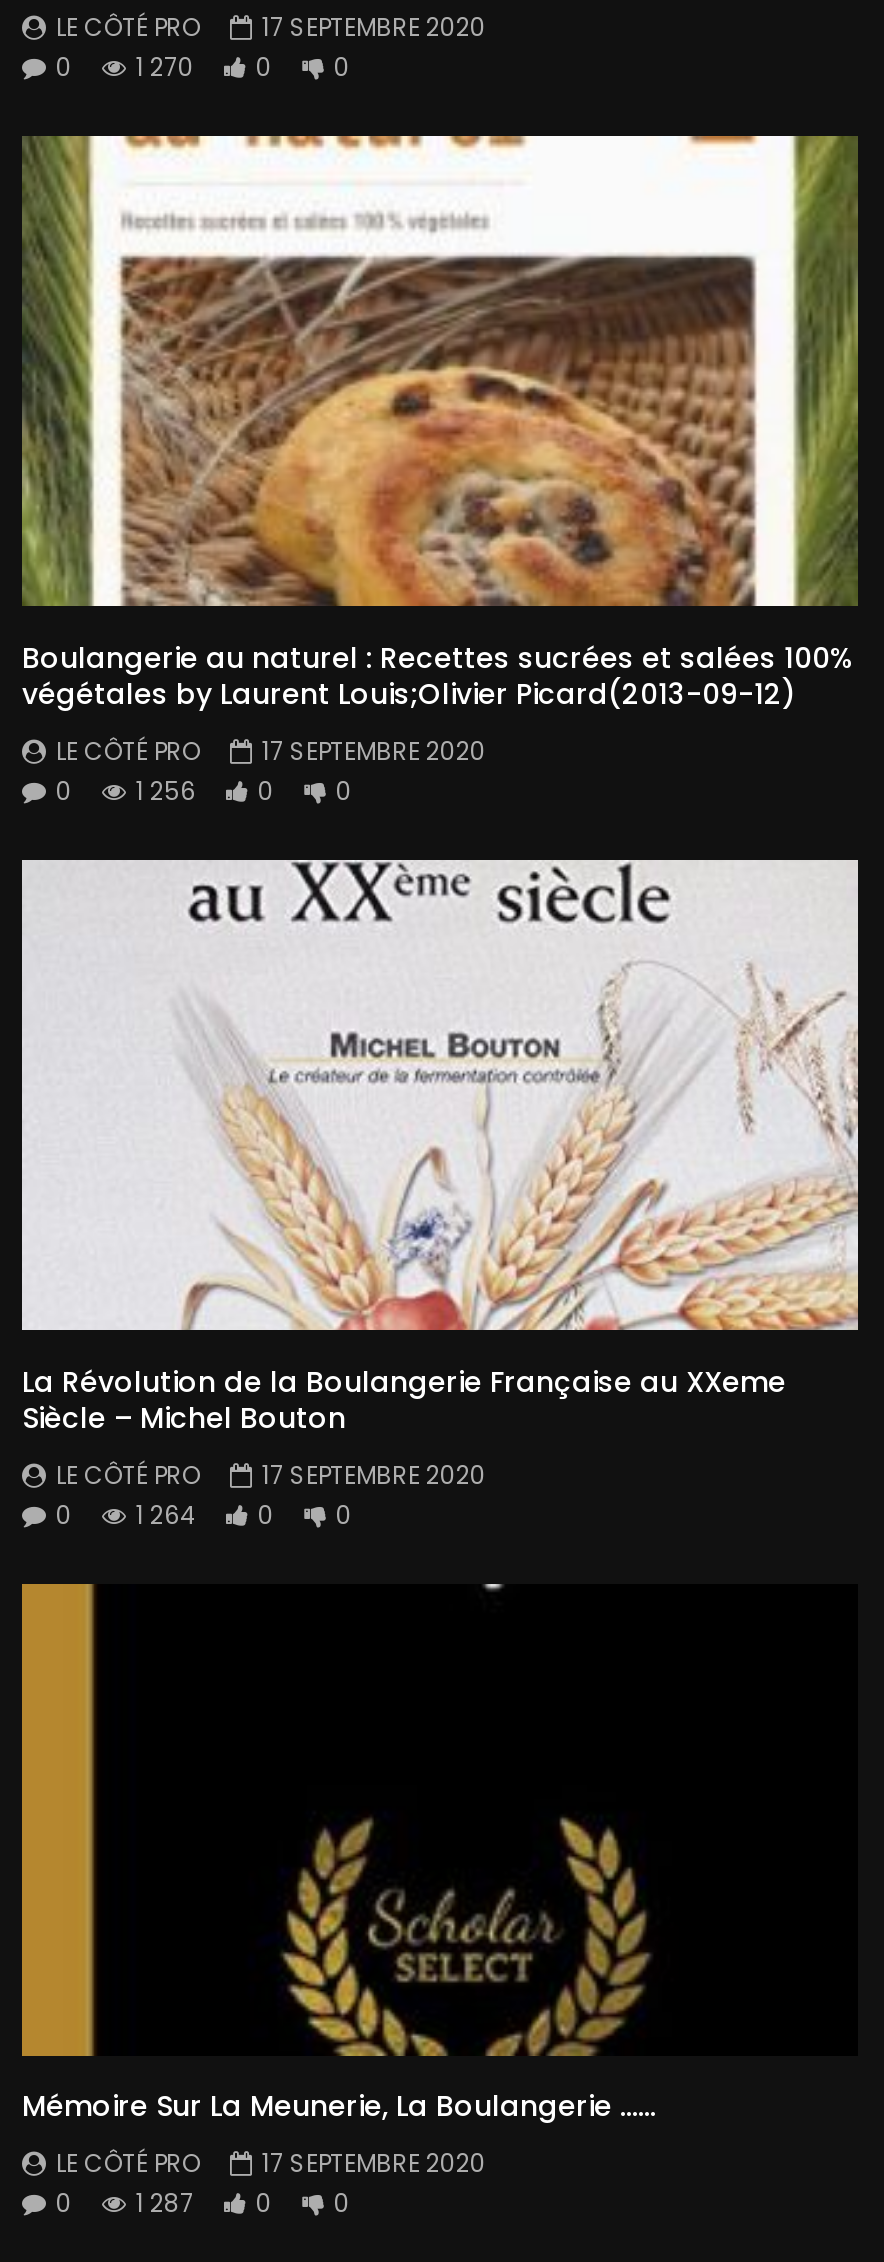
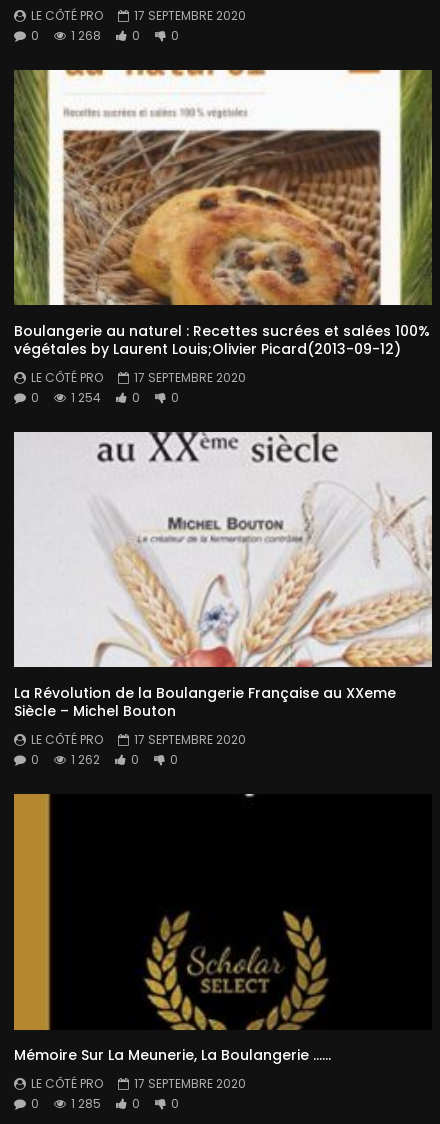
- 0 1 270 0 0
+ 0 1 268 0 0

- 0 1 256 0 0
+ 0 1 254 0 0

- 0 1 264 0 0
+ 0 1 262 0 0

- 0 1 287 0 0
+ 0 1 285 0 0
